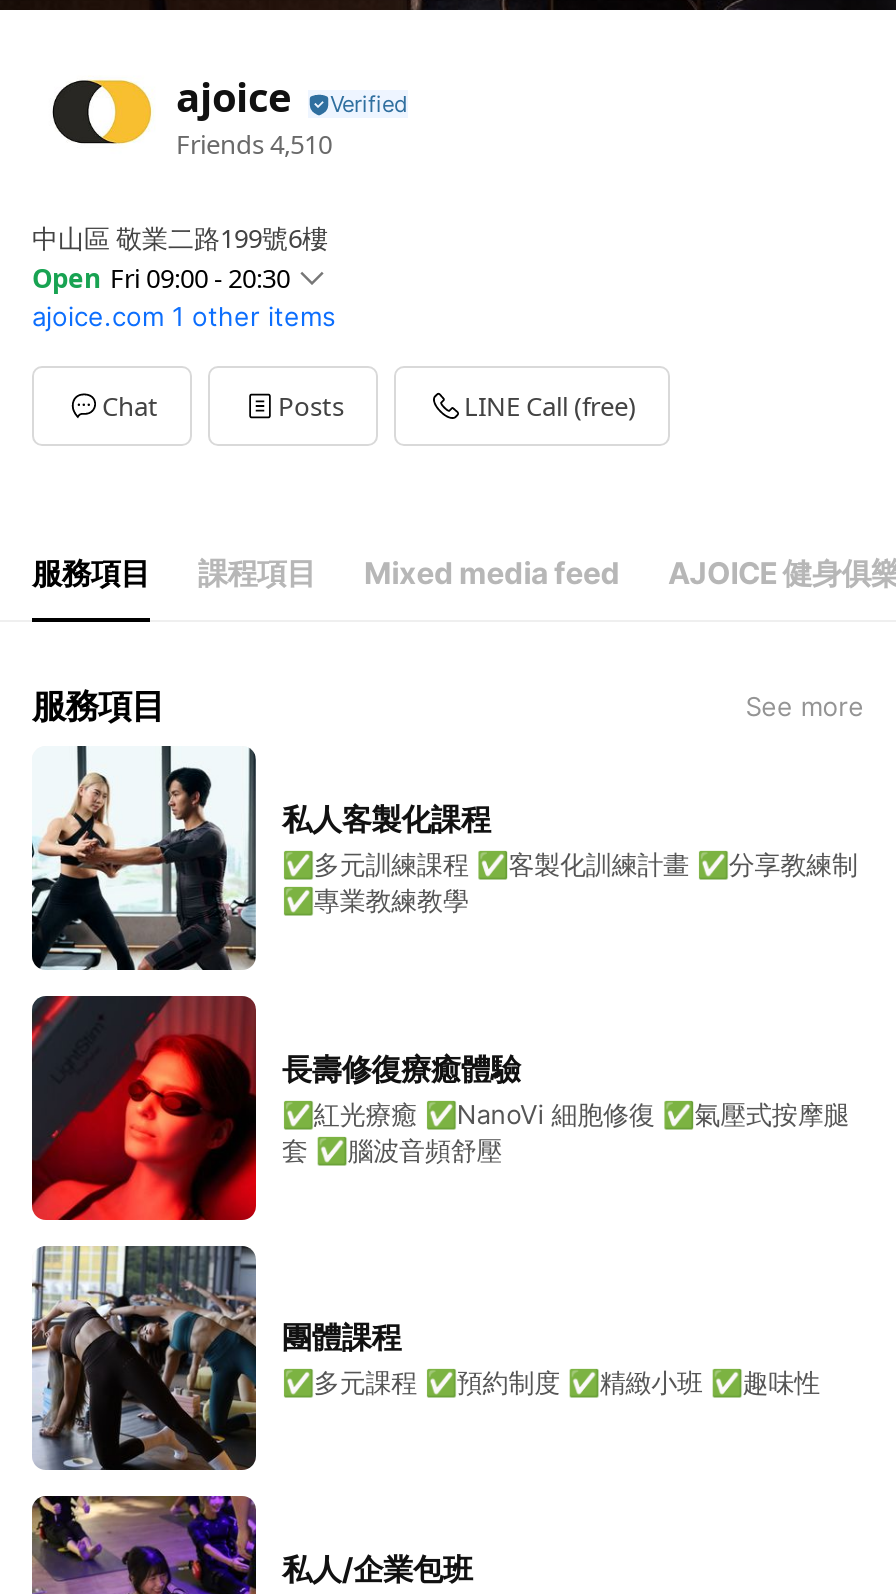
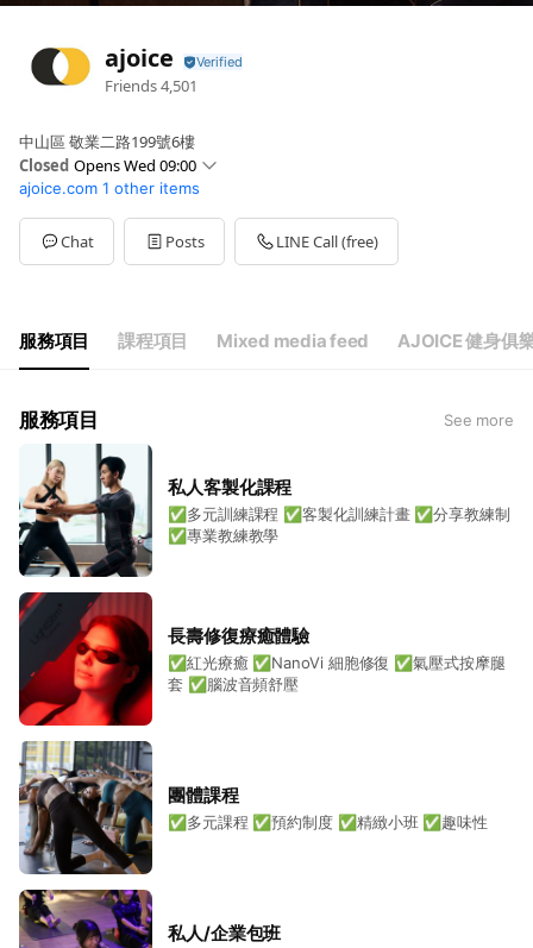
- Friends 4,510
+ Friends 4,501

- Open Fri 09:00 - 20:30
+ Closed Opens Wed 09:00
